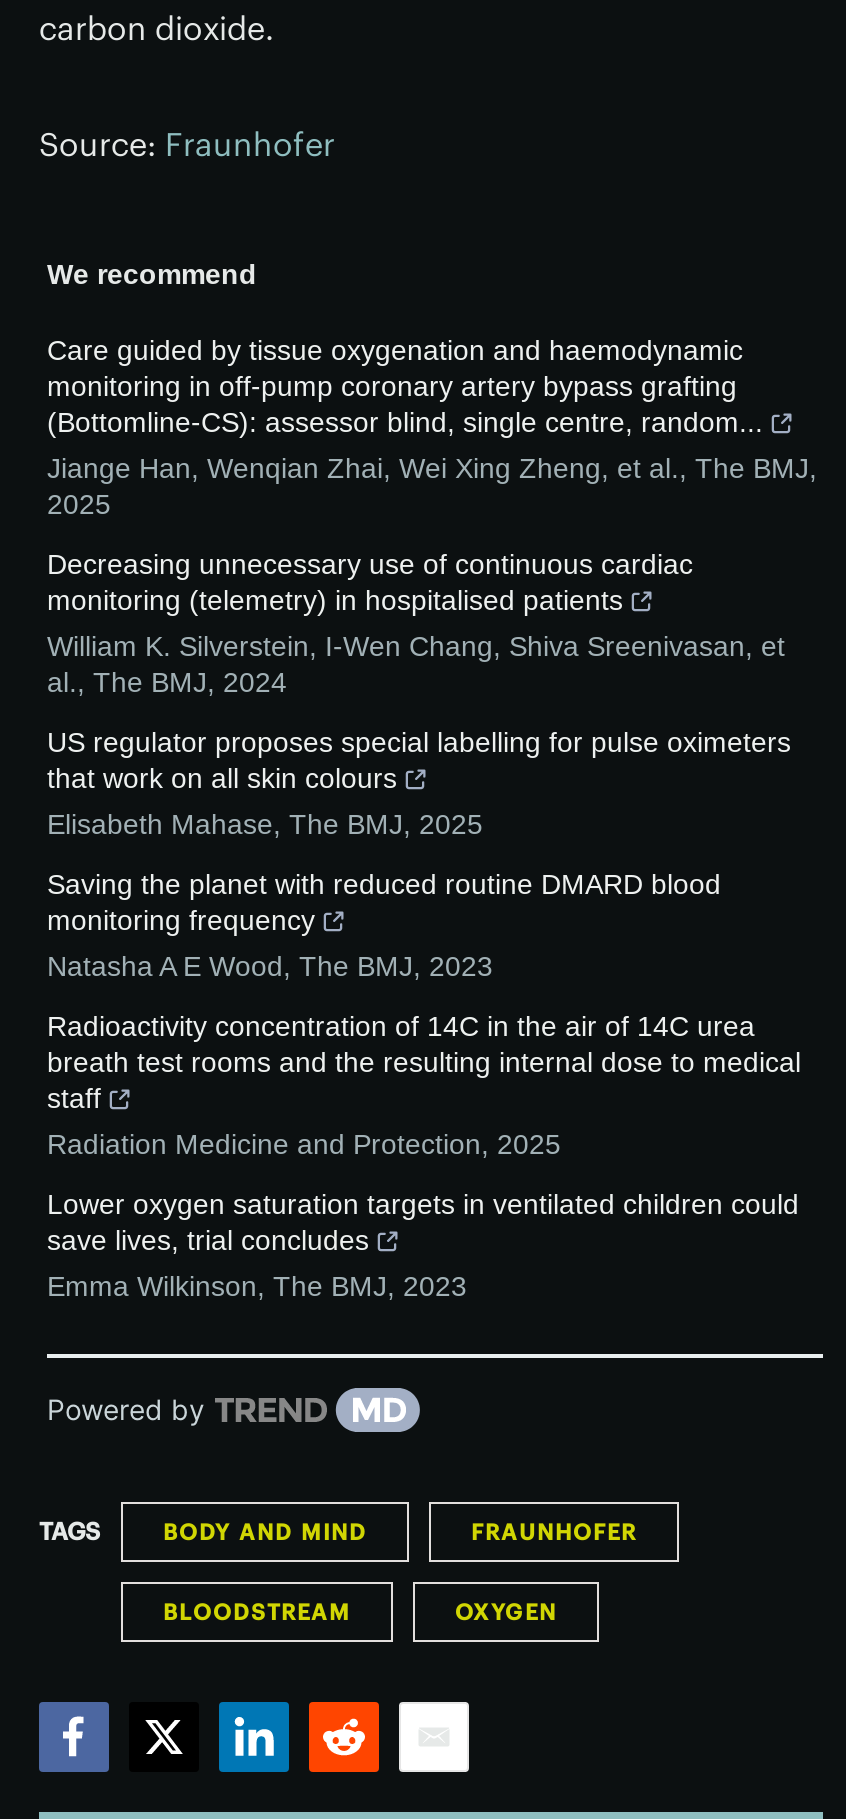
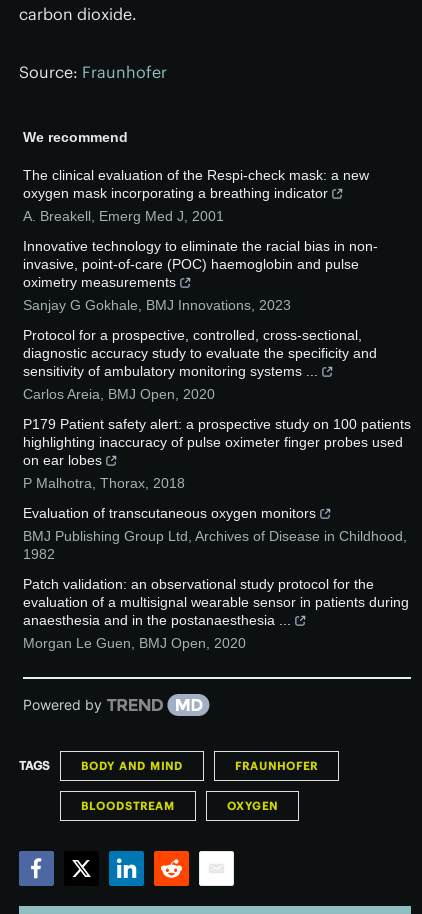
- Care guided by tissue oxygenation and haemodynamic
- monitoring in off-pump coronary artery bypass grafting
- (Bottomline-CS): assessor blind, single centre, random...
- Jiange Han, Wenqian Zhai, Wei Xing Zheng, et al., The BMJ,
- 2025
+ The clinical evaluation of the Respi-check mask: a new
+ oxygen mask incorporating a breathing indicator
+ A. Breakell, Emerg Med J, 2001

- Decreasing unnecessary use of continuous cardiac
- monitoring (telemetry) in hospitalised patients
- William K. Silverstein, I-Wen Chang, Shiva Sreenivasan, et
- al., The BMJ, 2024
+ Innovative technology to eliminate the racial bias in non-
+ invasive, point-of-care (POC) haemoglobin and pulse
+ oximetry measurements
+ Sanjay G Gokhale, BMJ Innovations, 2023

- US regulator proposes special labelling for pulse oximeters
- that work on all skin colours
- Elisabeth Mahase, The BMJ, 2025
+ Protocol for a prospective, controlled, cross-sectional,
+ diagnostic accuracy study to evaluate the specificity and
+ sensitivity of ambulatory monitoring systems ...
+ Carlos Areia, BMJ Open, 2020

- Saving the planet with reduced routine DMARD blood
- monitoring frequency
- Natasha A E Wood, The BMJ, 2023
+ P179 Patient safety alert: a prospective study on 100 patients
+ highlighting inaccuracy of pulse oximeter finger probes used
+ on ear lobes
+ P Malhotra, Thorax, 2018

- Radioactivity concentration of 14C in the air of 14C urea
- breath test rooms and the resulting internal dose to medical
- staff
- Radiation Medicine and Protection, 2025
+ Evaluation of transcutaneous oxygen monitors
+ BMJ Publishing Group Ltd, Archives of Disease in Childhood,
+ 1982

- Lower oxygen saturation targets in ventilated children could
- save lives, trial concludes
- Emma Wilkinson, The BMJ, 2023
+ Patch validation: an observational study protocol for the
+ evaluation of a multisignal wearable sensor in patients during
+ anaesthesia and in the postanaesthesia ...
+ Morgan Le Guen, BMJ Open, 2020
